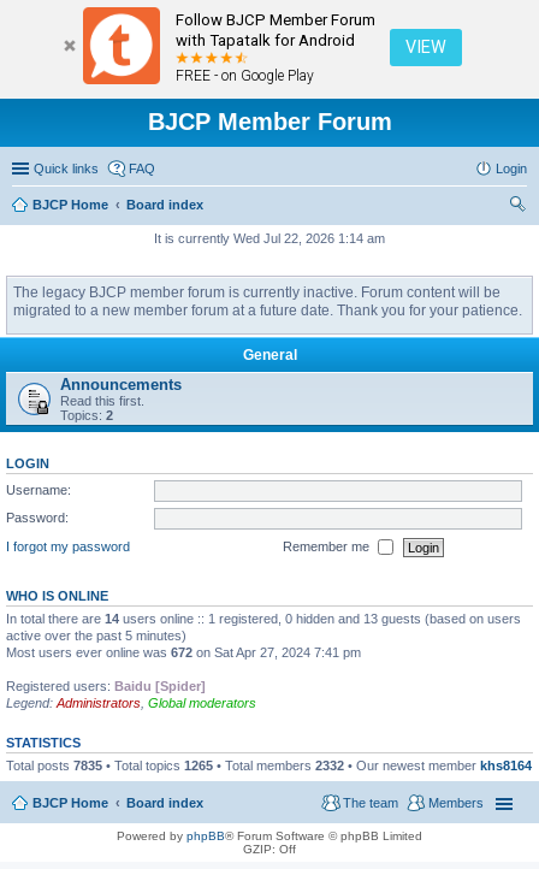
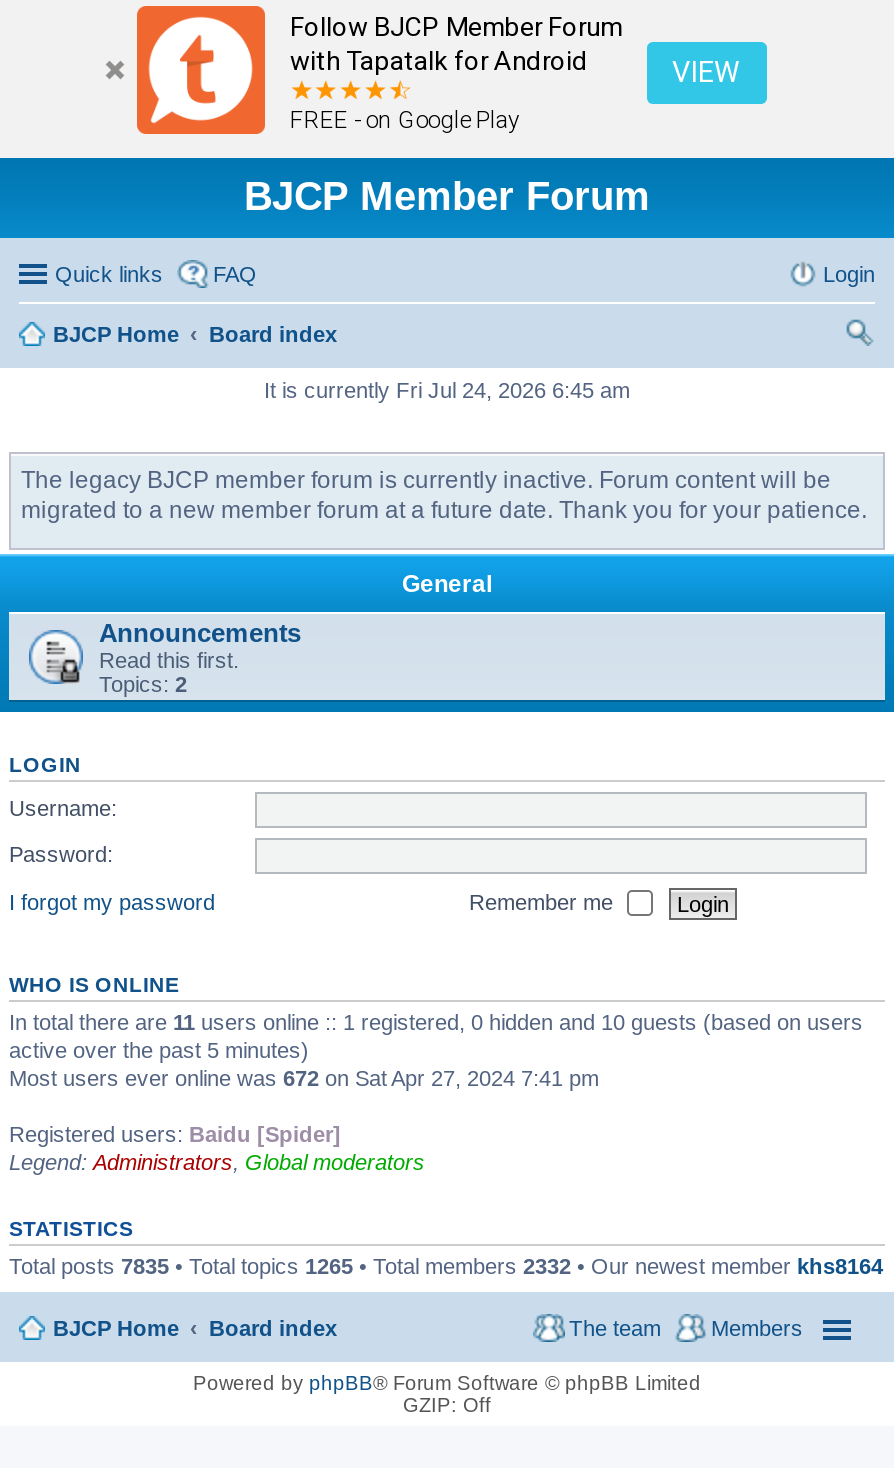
- It is currently Wed Jul 22, 2026 1:14 am
+ It is currently Fri Jul 24, 2026 6:45 am

- In total there are 14 users online :: 1 registered, 0 hidden and 13 guests (based on users
+ In total there are 11 users online :: 1 registered, 0 hidden and 10 guests (based on users
